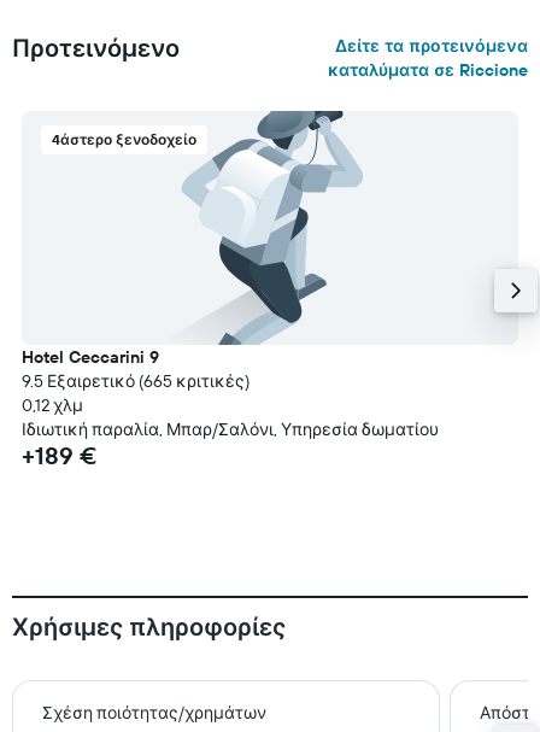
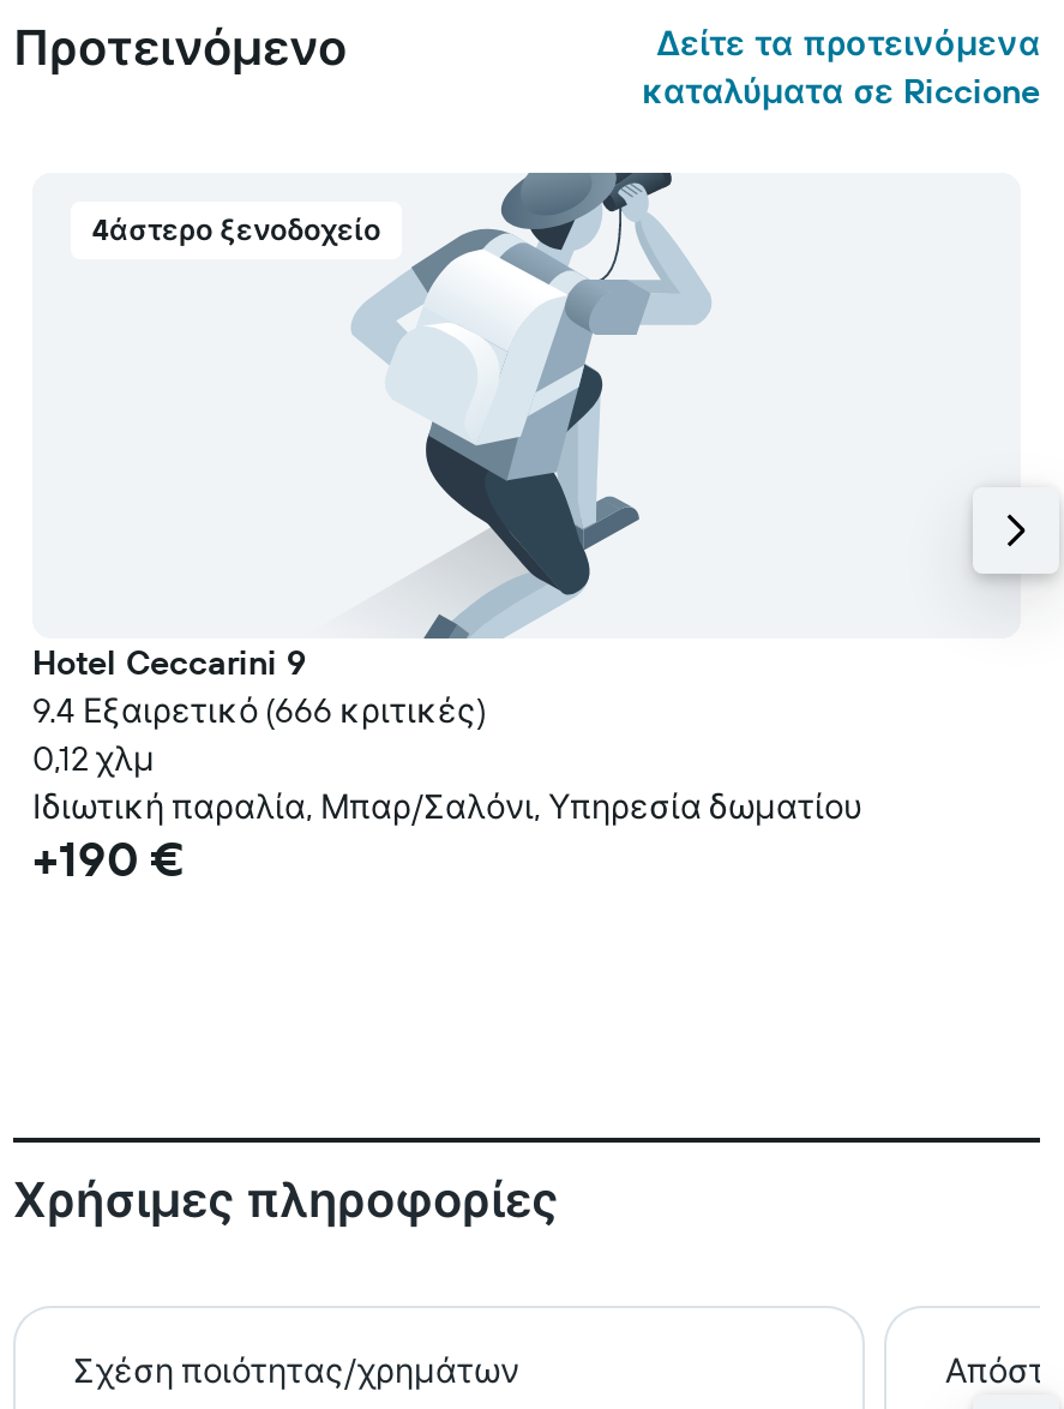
- 9.5 Εξαιρετικό (665 κριτικές)
+ 9.4 Εξαιρετικό (666 κριτικές)

- +189 €
+ +190 €
